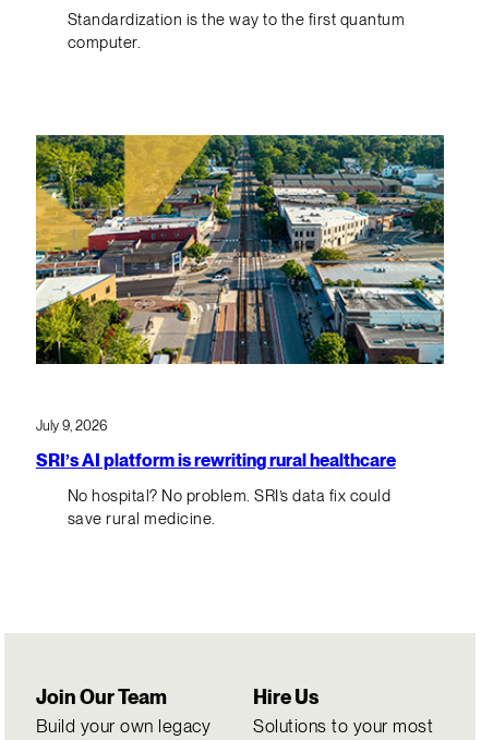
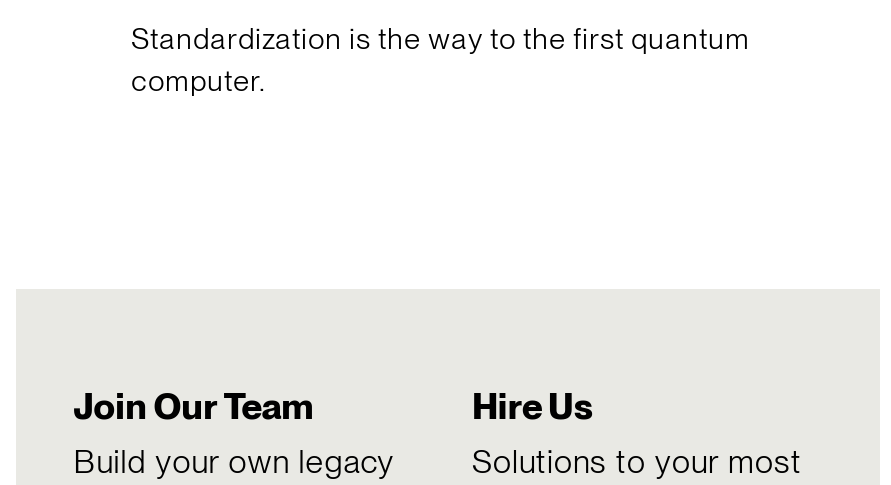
- [image]

- July 9, 2026
- SRI’s AI platform is rewriting rural healthcare
- No hospital? No problem. SRI’s data fix could
- save rural medicine.
